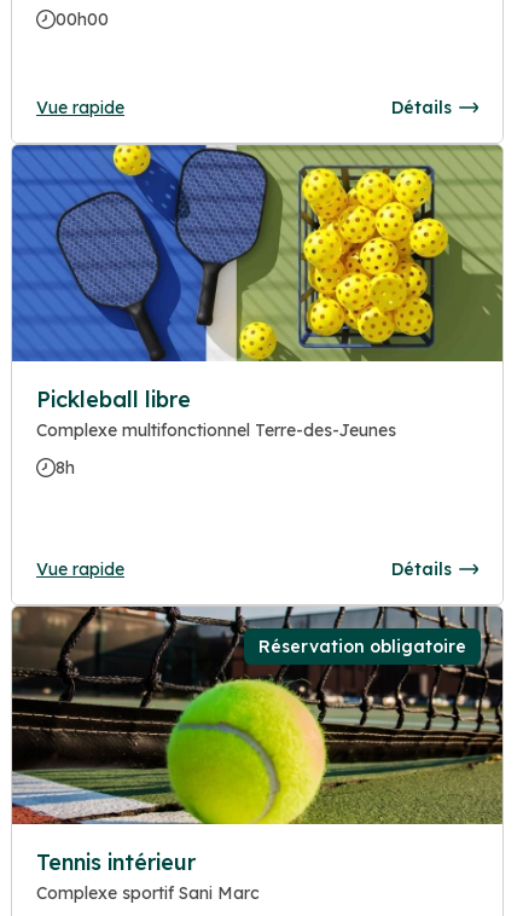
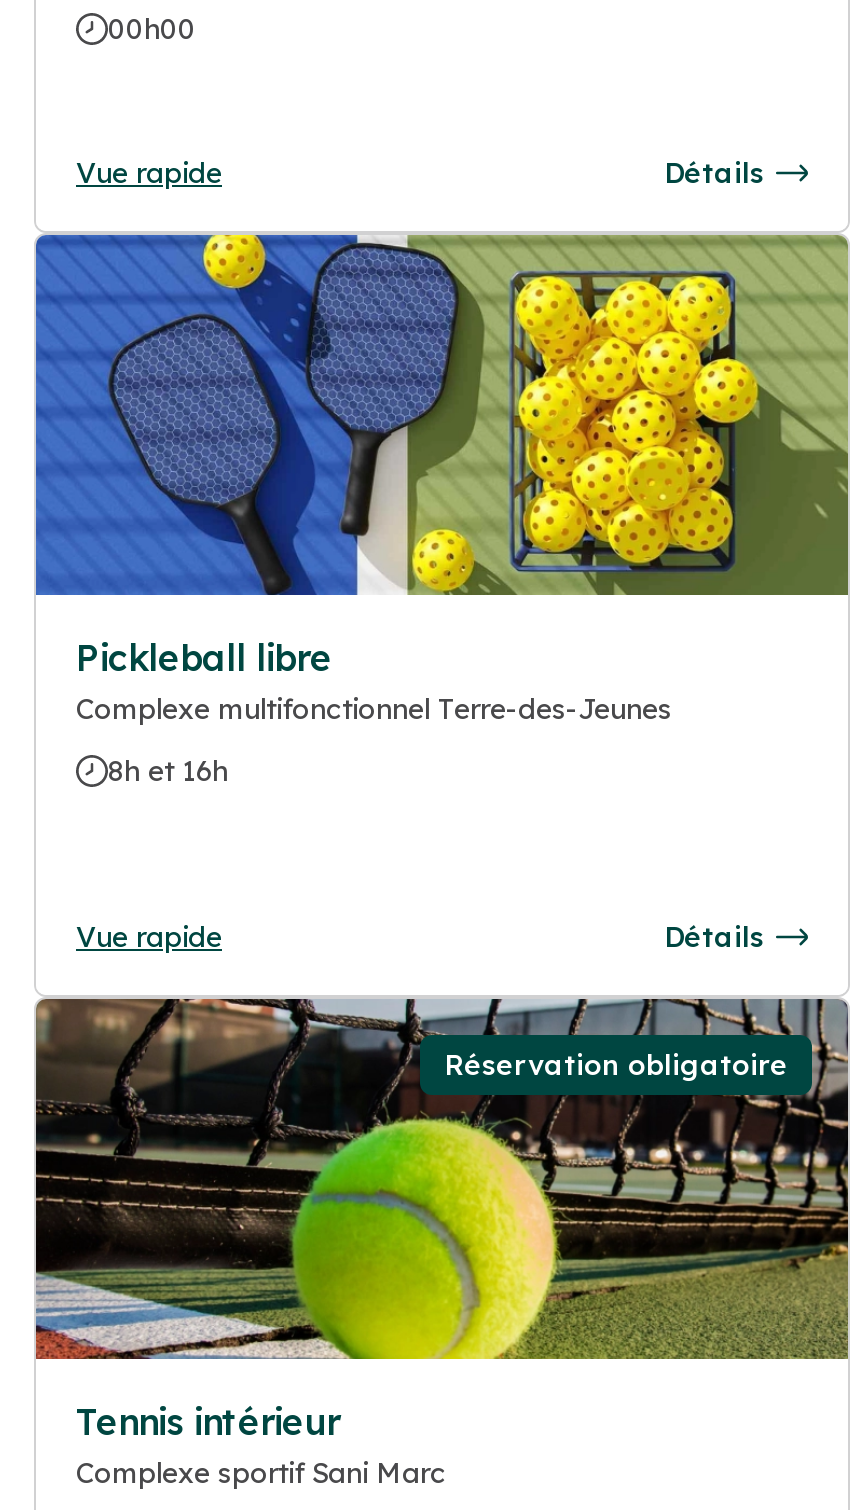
- 8h
+ 8h et 16h
